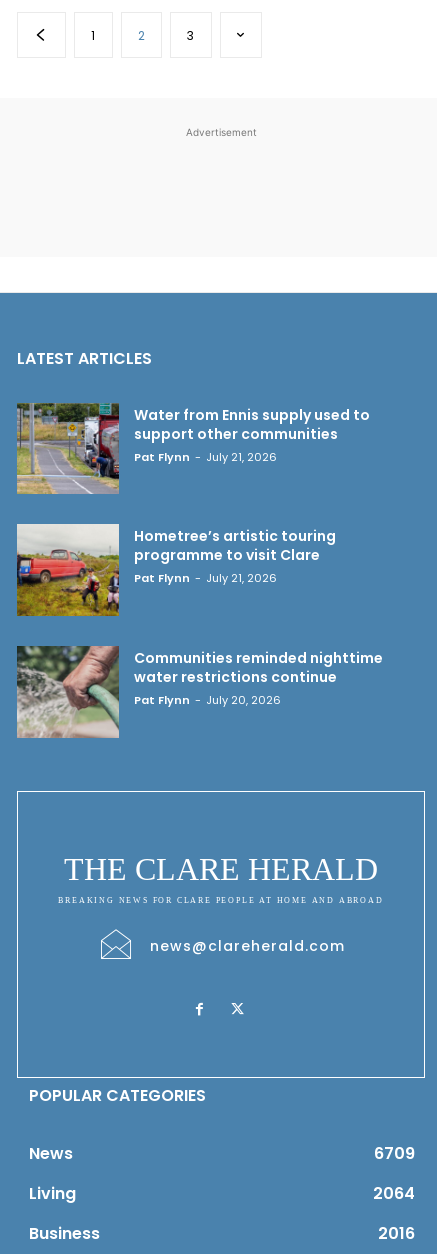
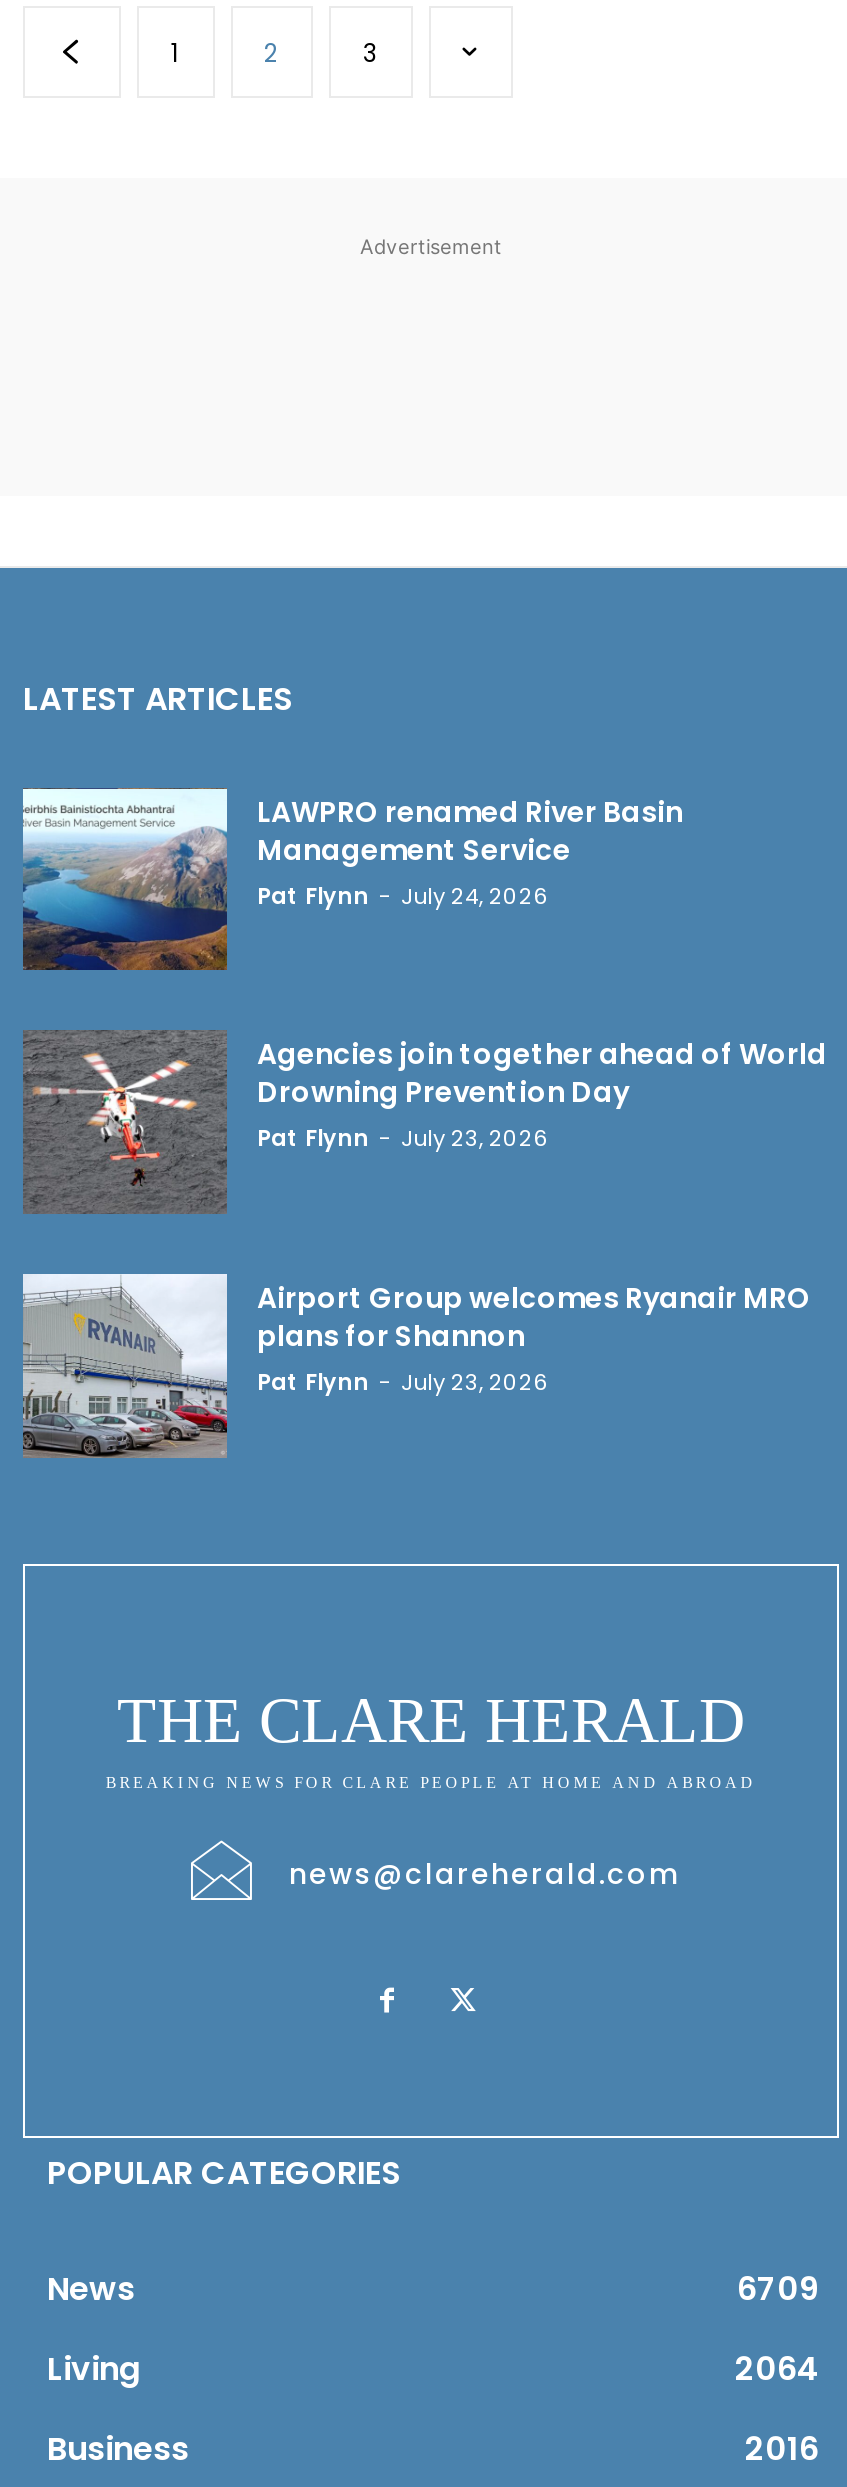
- [image]
- Water from Ennis supply used to
- support other communities
- Pat Flynn - July 21, 2026
+ [image]
+ LAWPRO renamed River Basin
+ Management Service
+ Pat Flynn - July 24, 2026

- [image]
- Hometree’s artistic touring
- programme to visit Clare
- Pat Flynn - July 21, 2026
+ [image]
+ Agencies join together ahead of World
+ Drowning Prevention Day
+ Pat Flynn - July 23, 2026

- [image]
- Communities reminded nighttime
- water restrictions continue
- Pat Flynn - July 20, 2026
+ [image]
+ Airport Group welcomes Ryanair MRO
+ plans for Shannon
+ Pat Flynn - July 23, 2026
